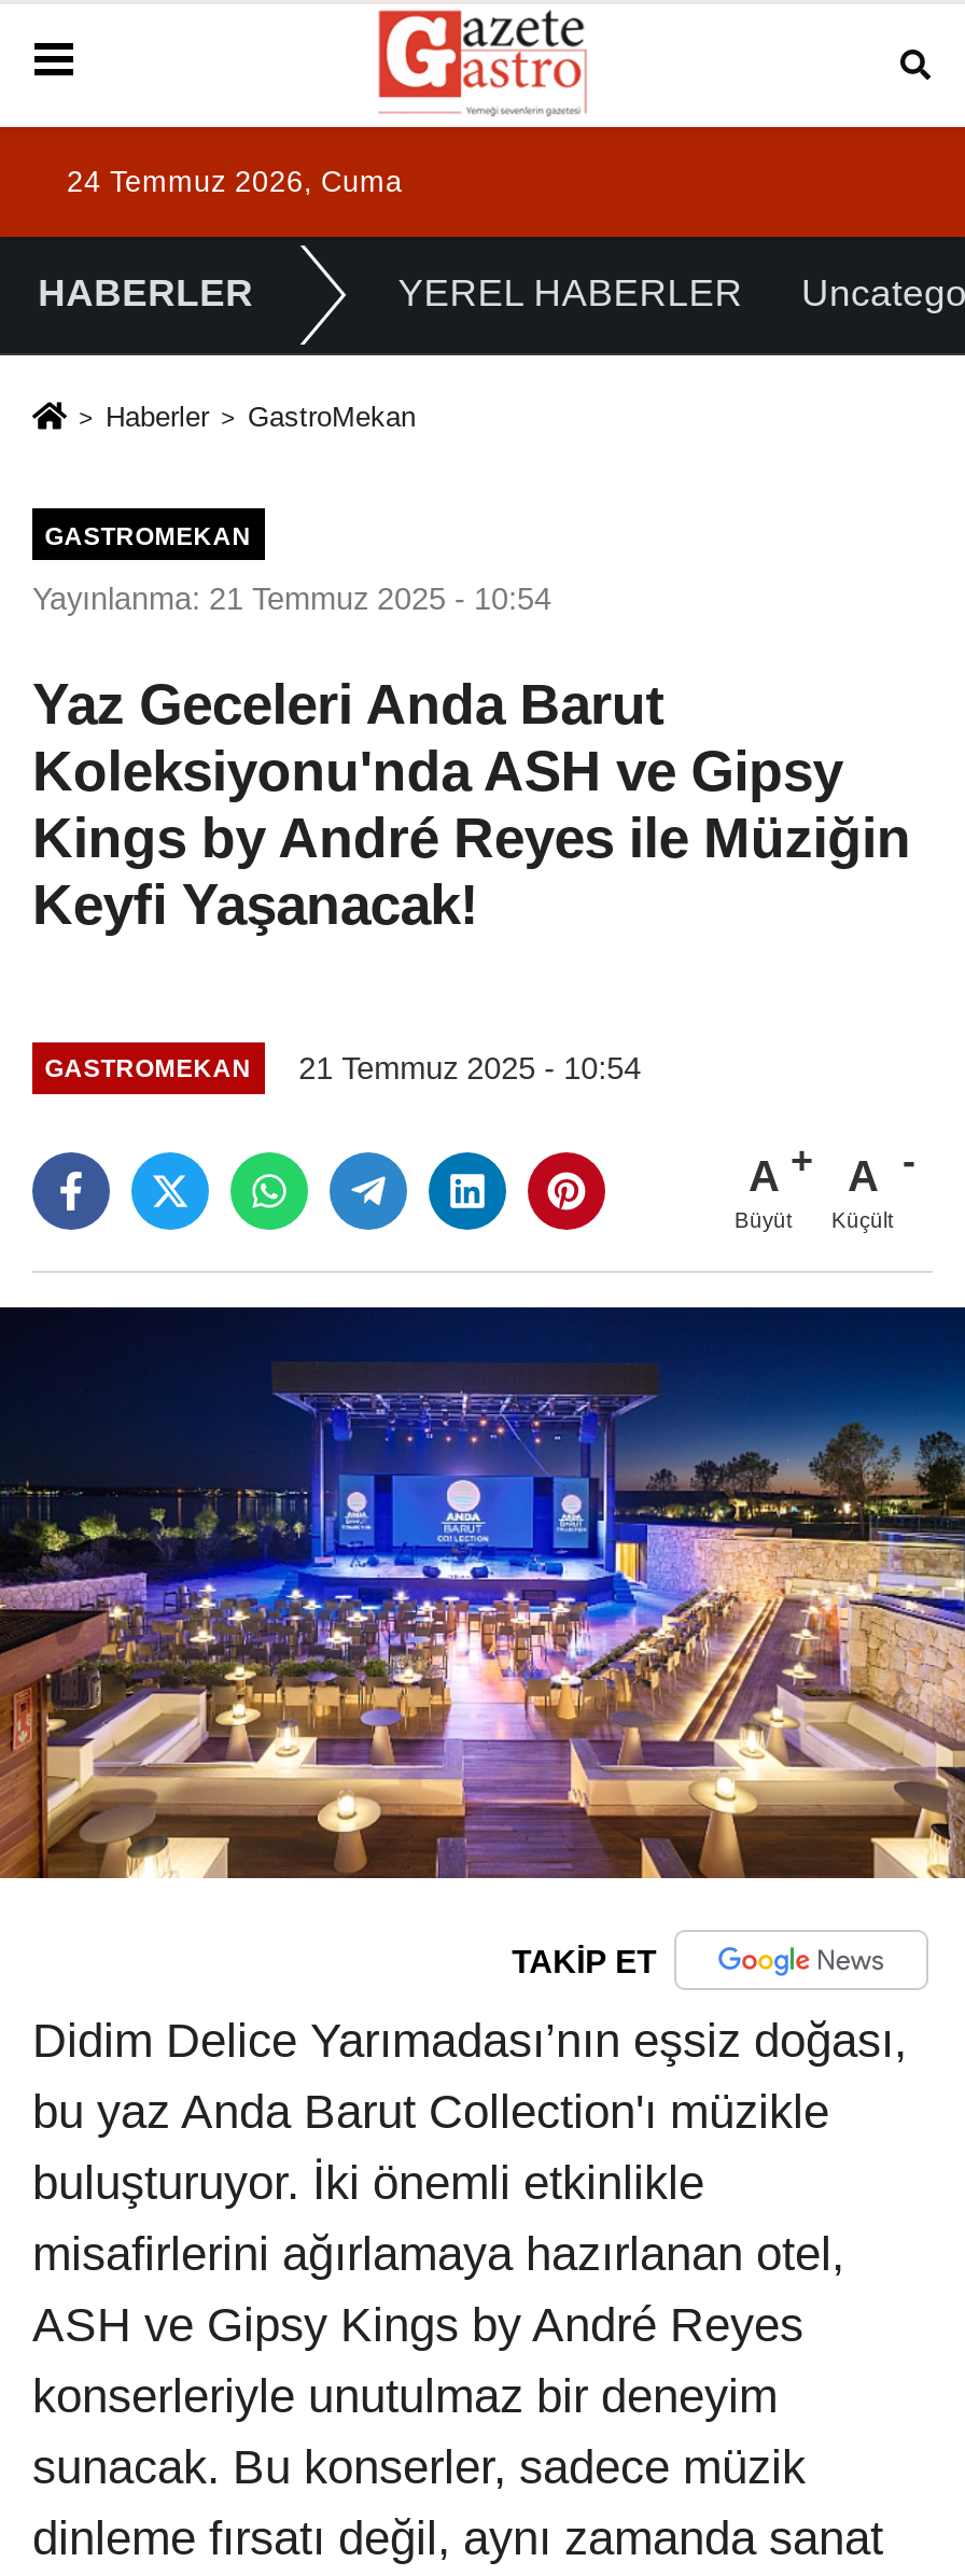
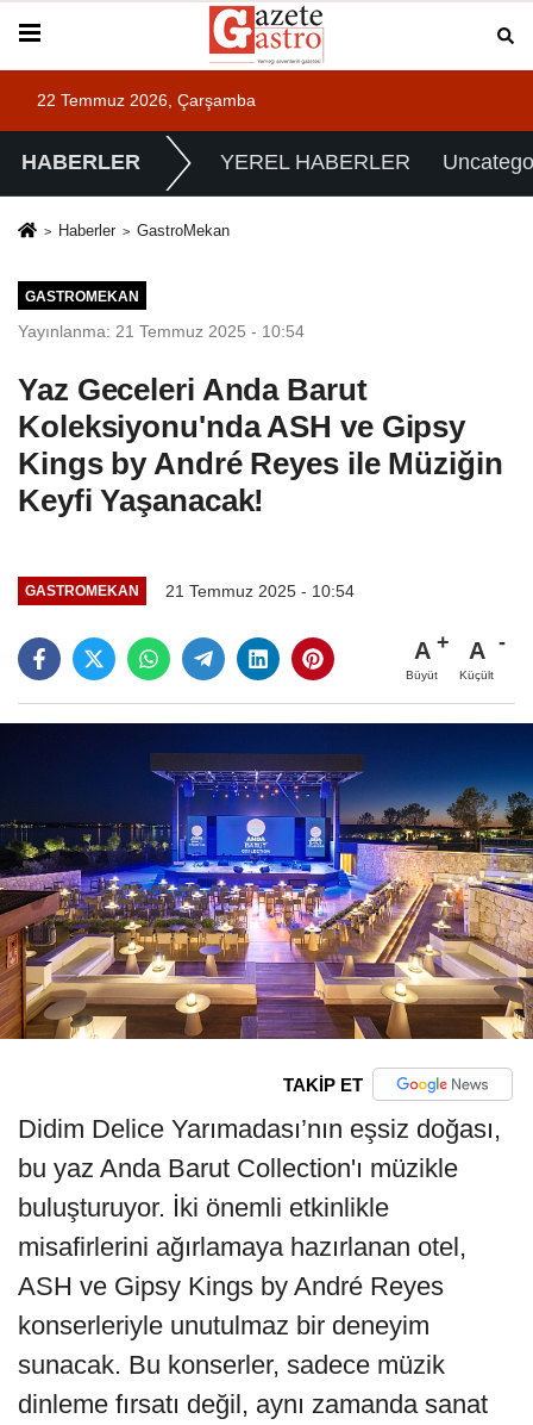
- 24 Temmuz 2026, Cuma
+ 22 Temmuz 2026, Çarşamba
